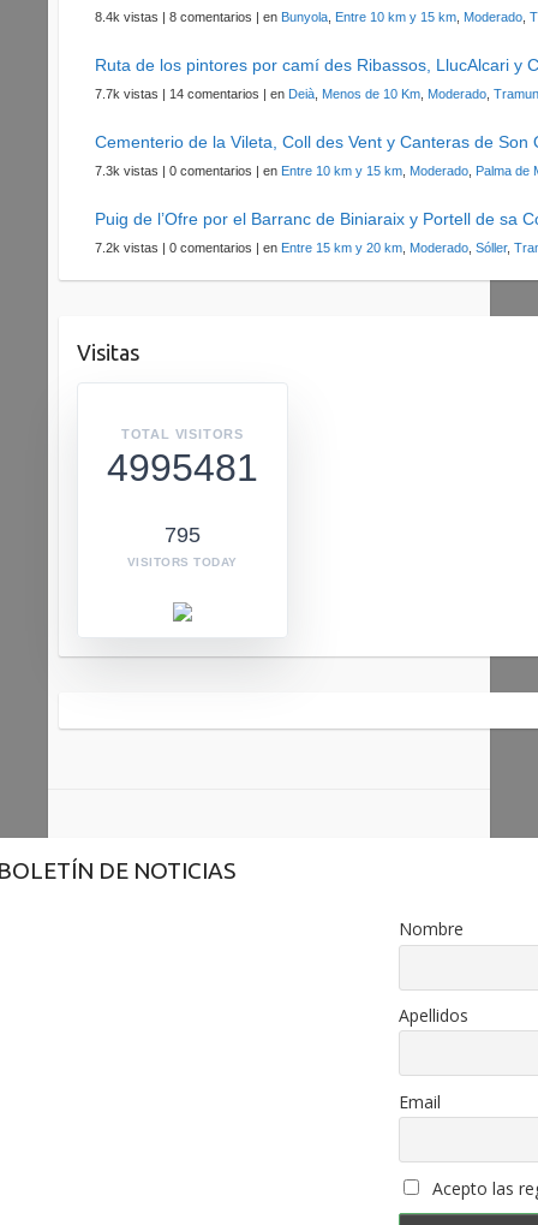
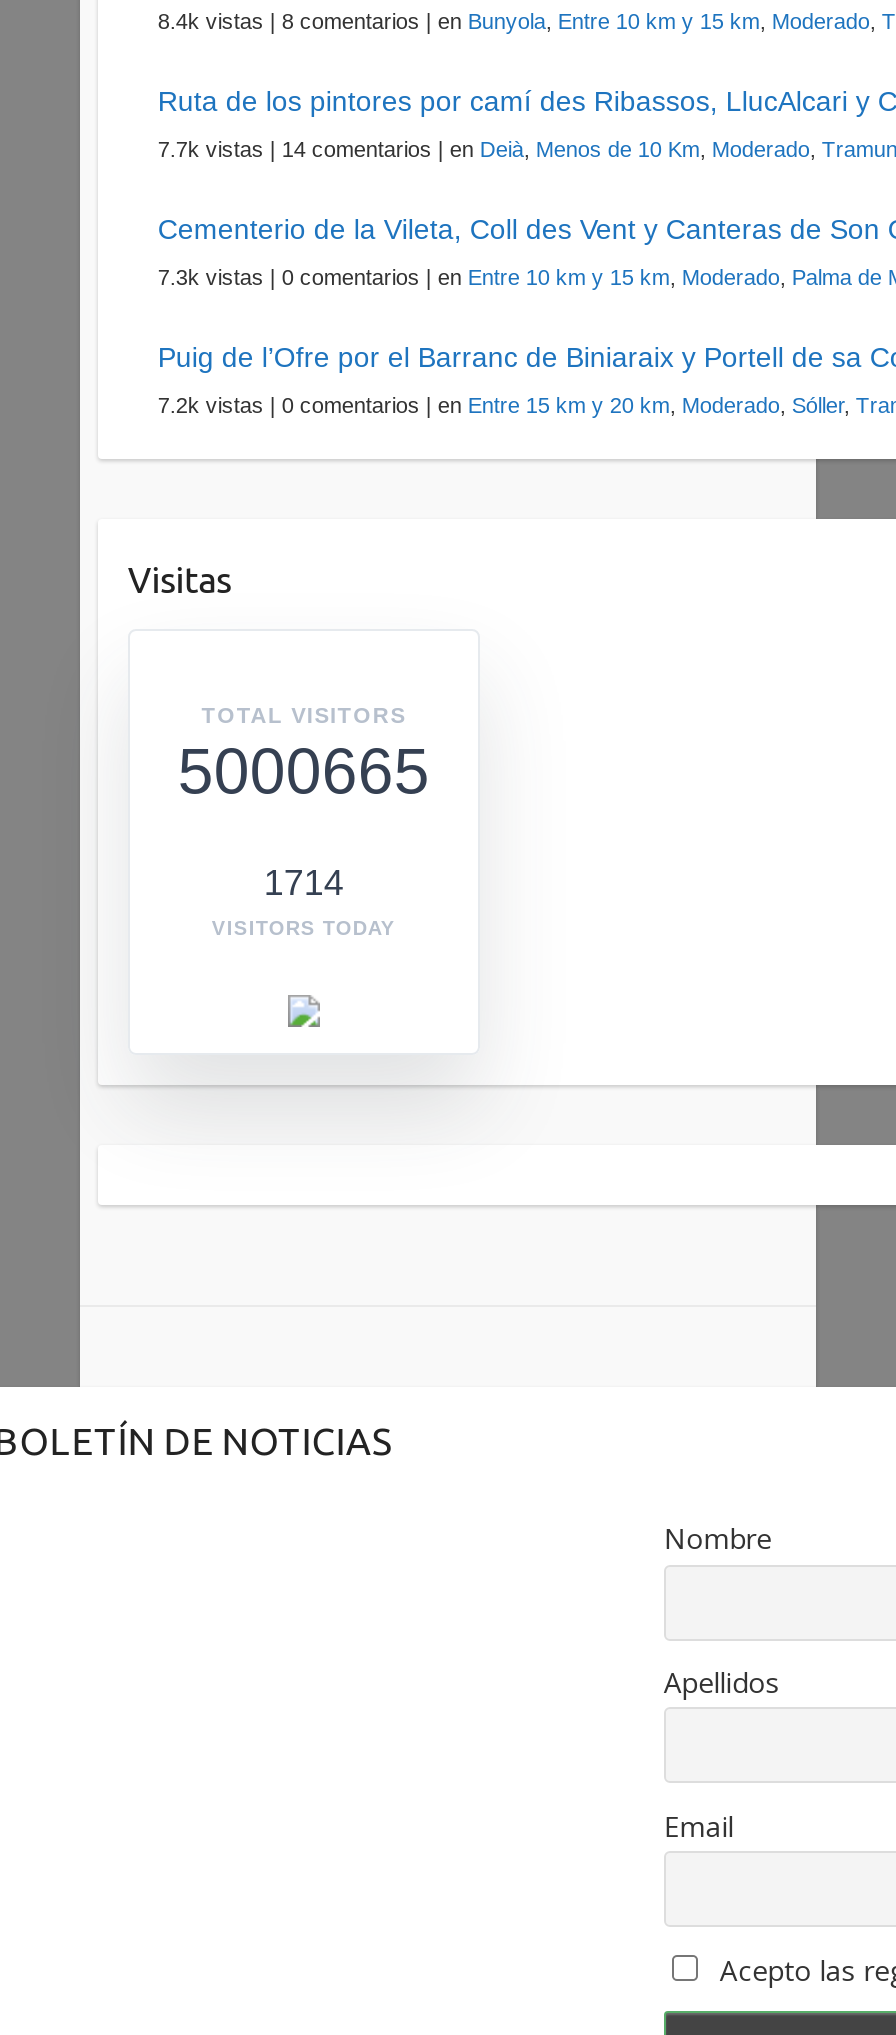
- 4995481
+ 5000665

- 795
+ 1714
